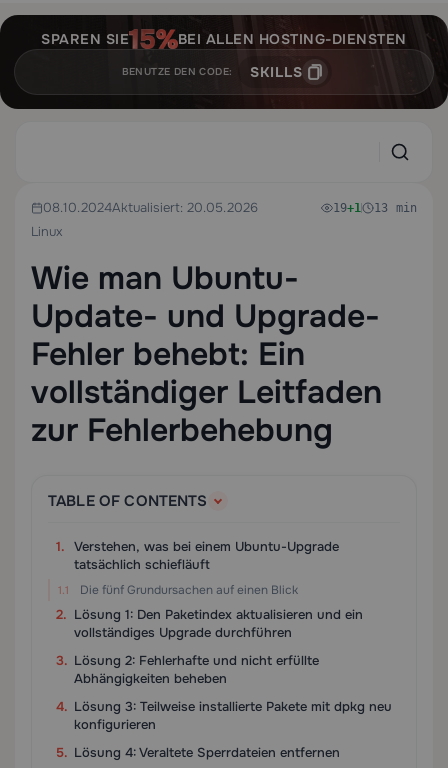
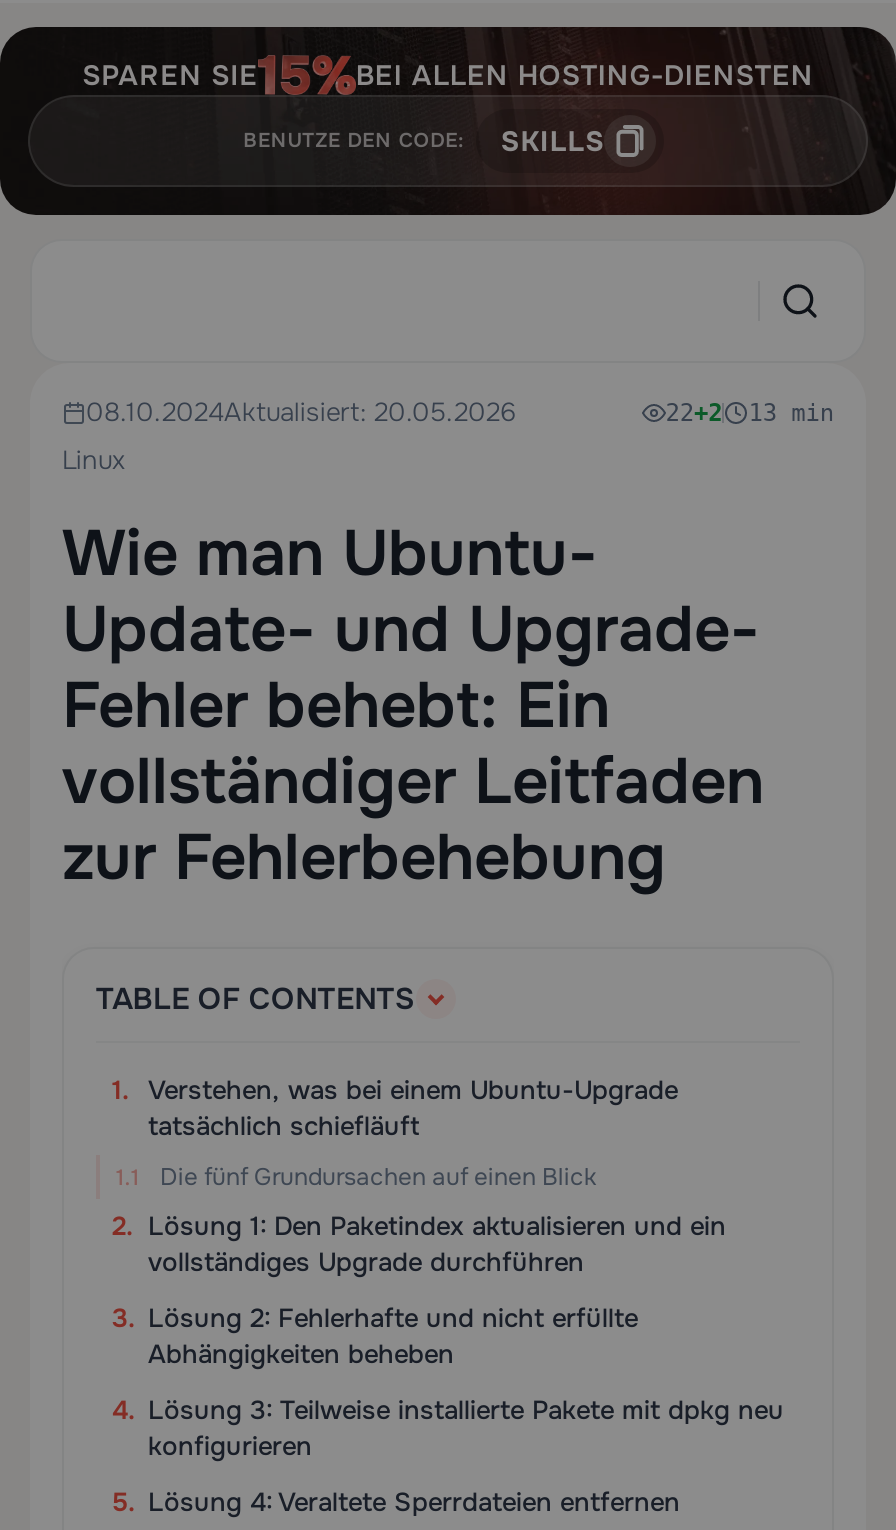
- 19+1 13 min
+ 22+2 13 min
